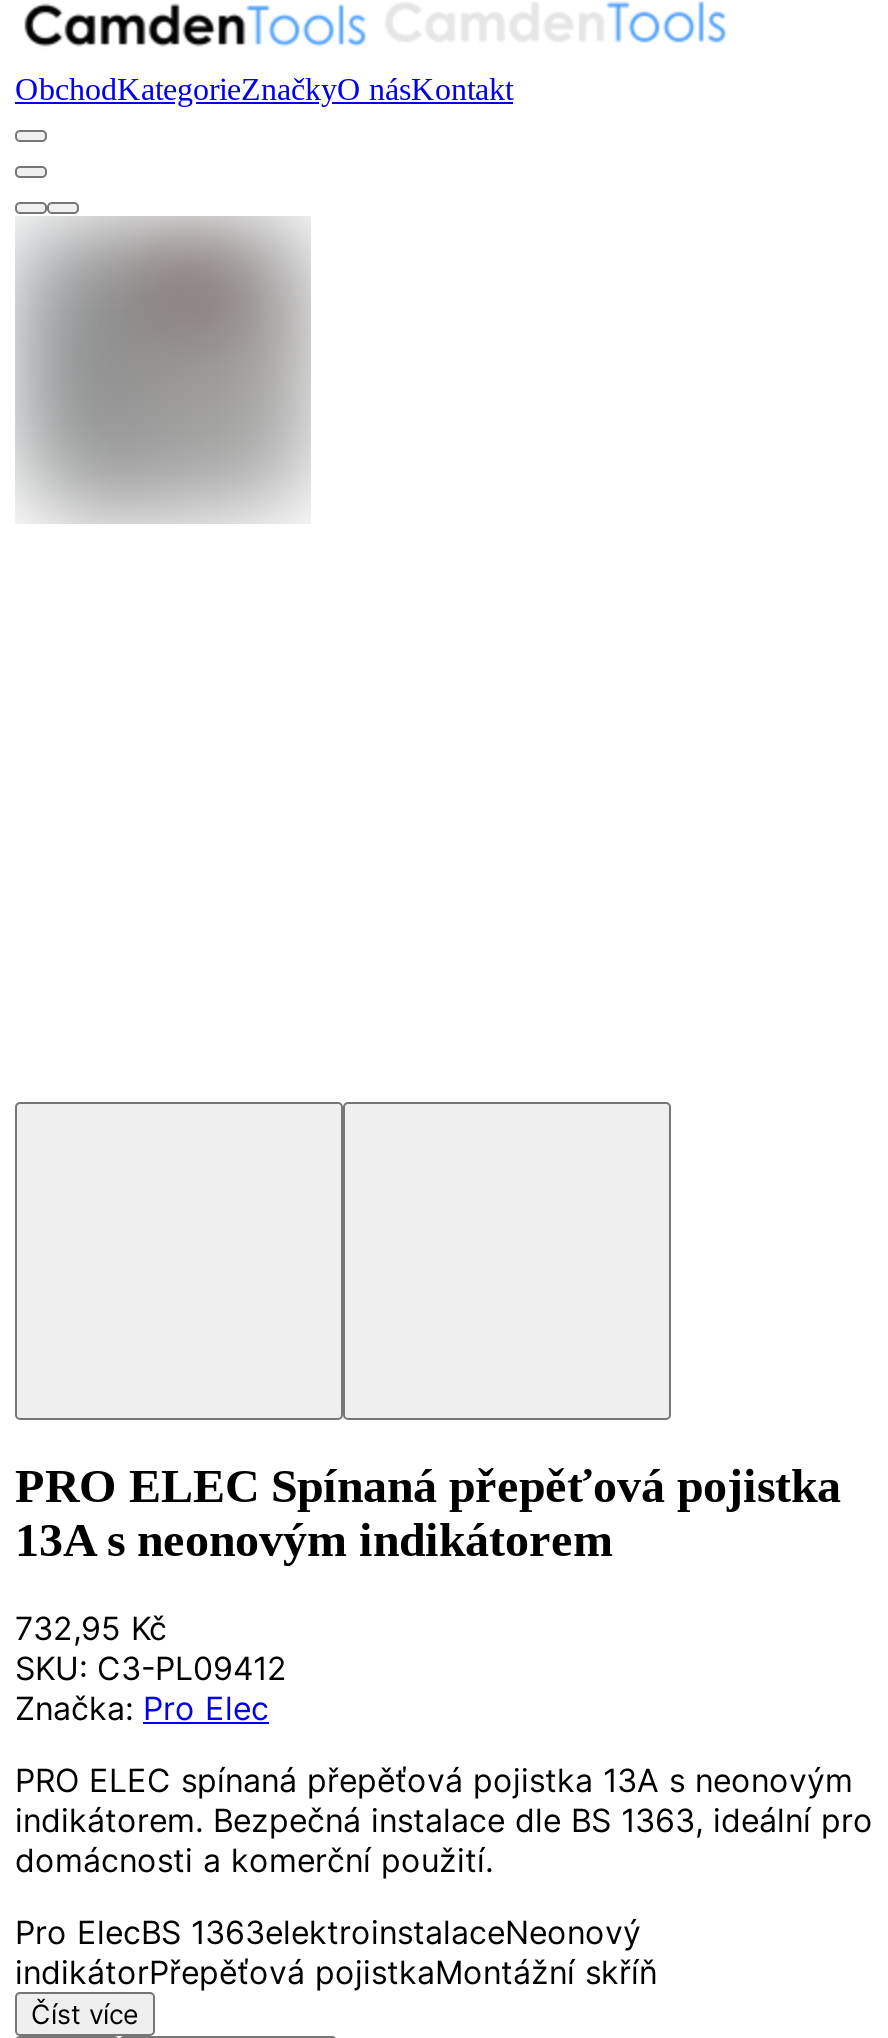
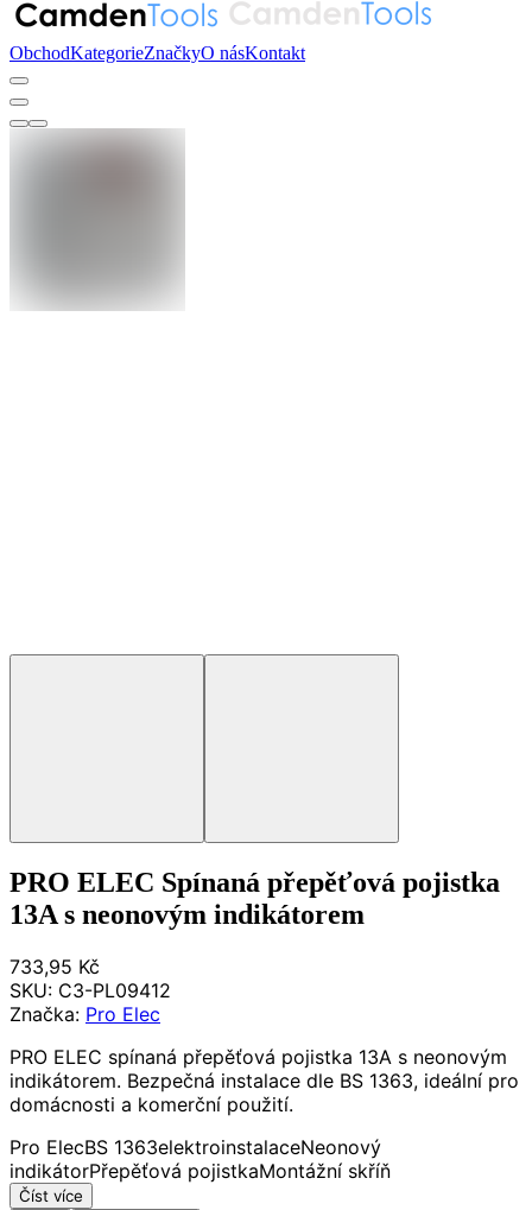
- 732,95 Kč
+ 733,95 Kč
